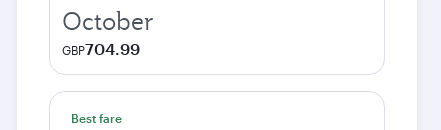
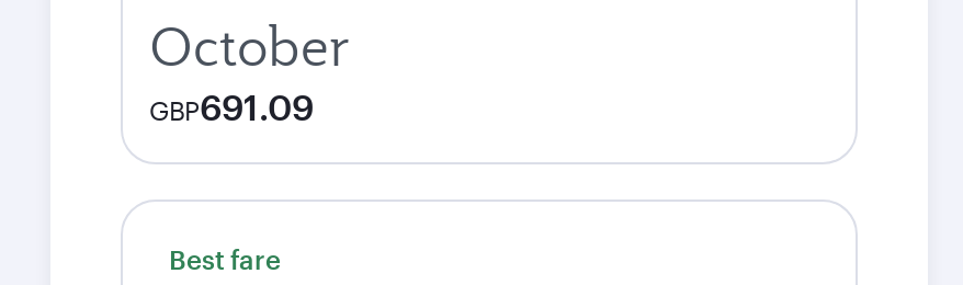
- GBP704.99
+ GBP691.09
